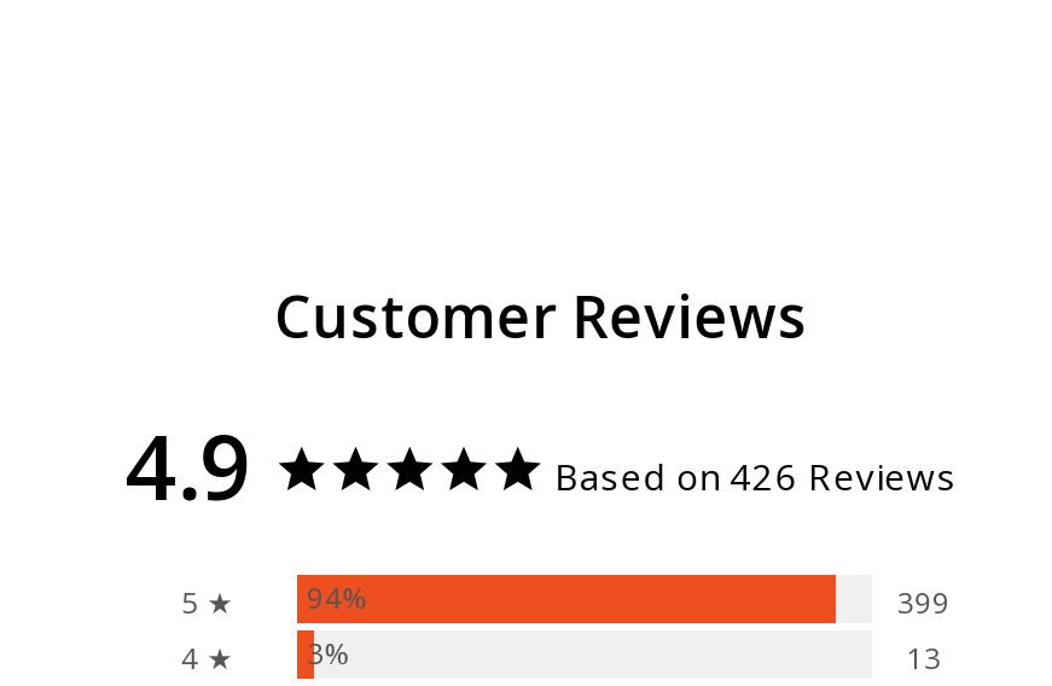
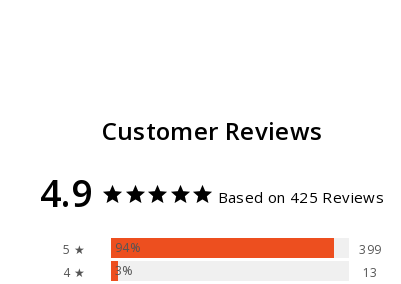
- Based on 426 Reviews
+ Based on 425 Reviews
